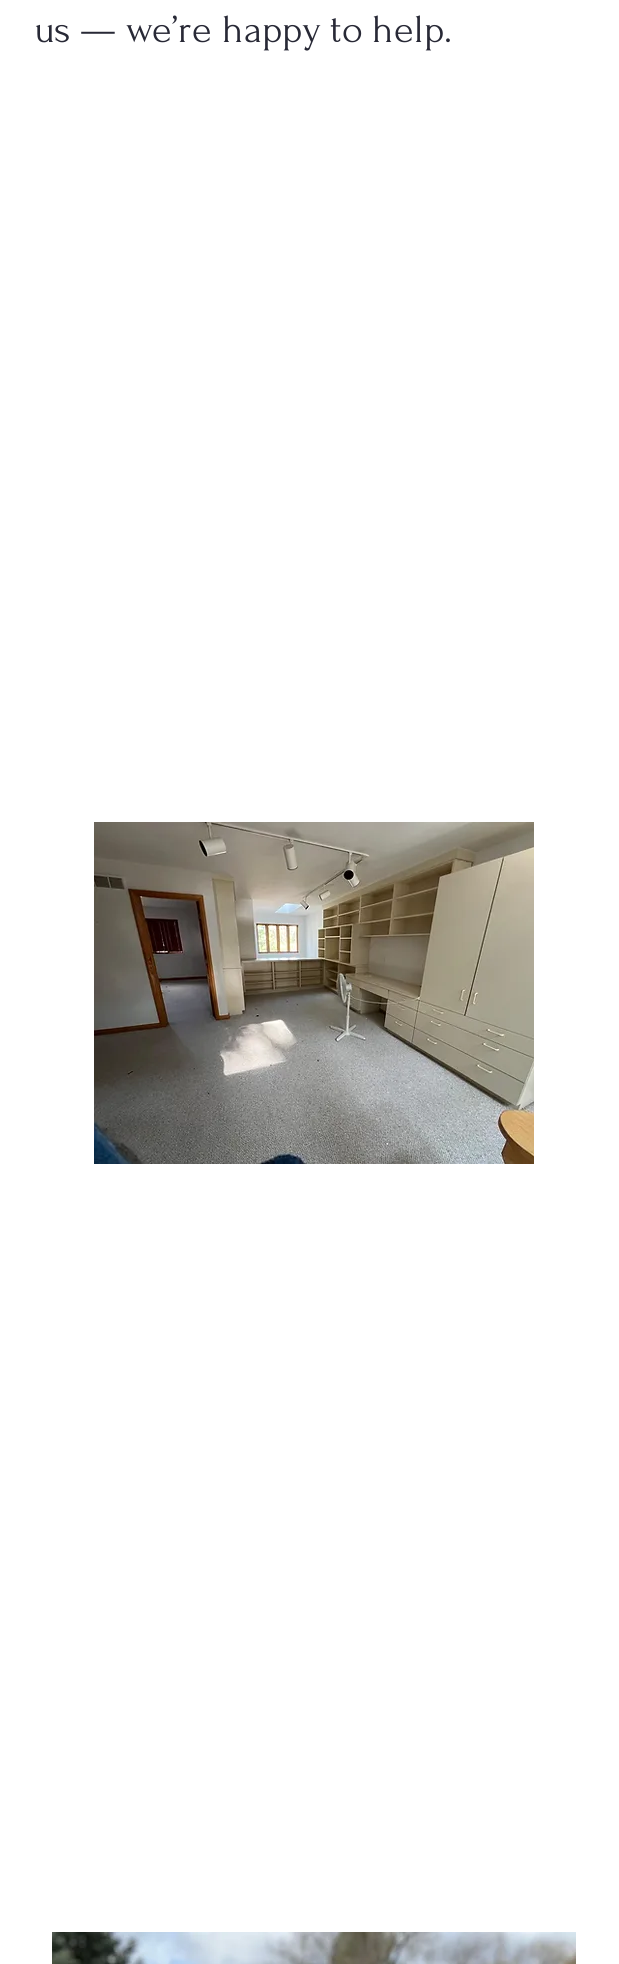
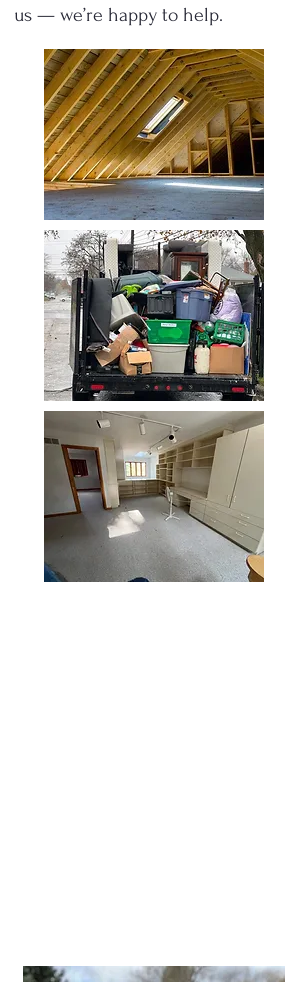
+ [image]

+ [image]
